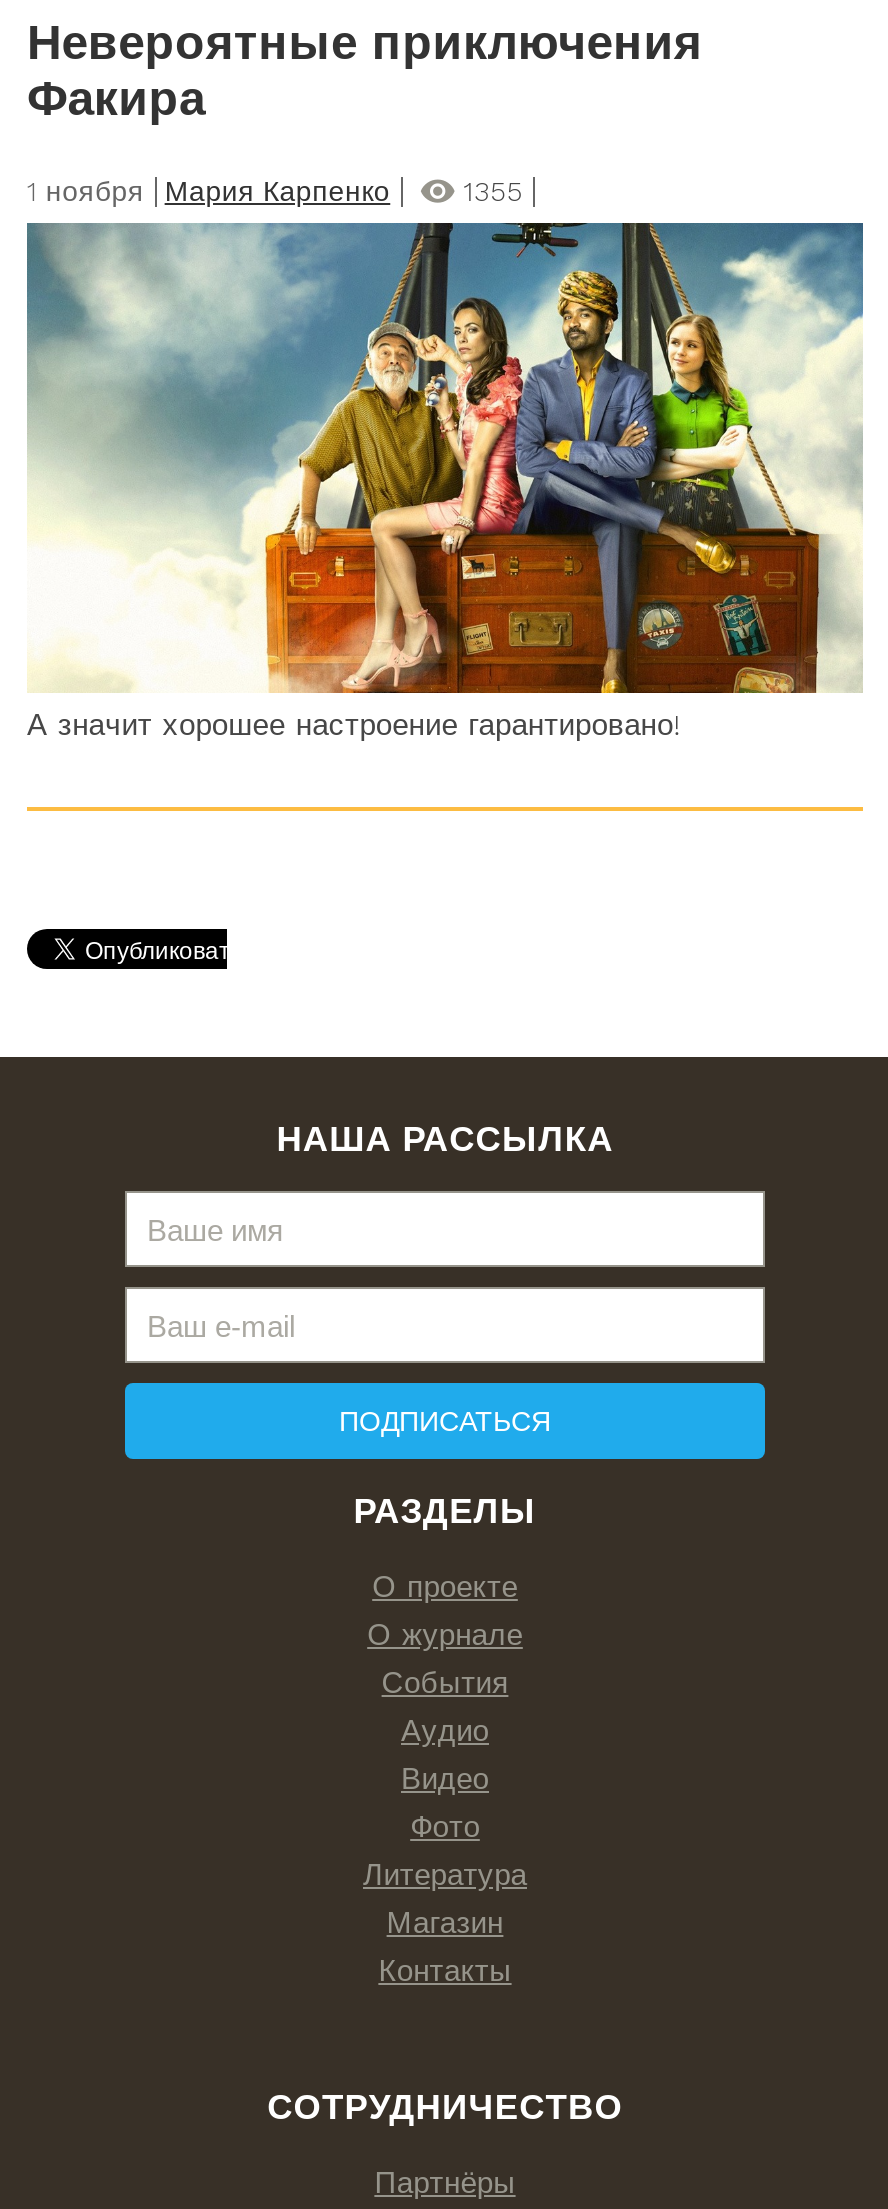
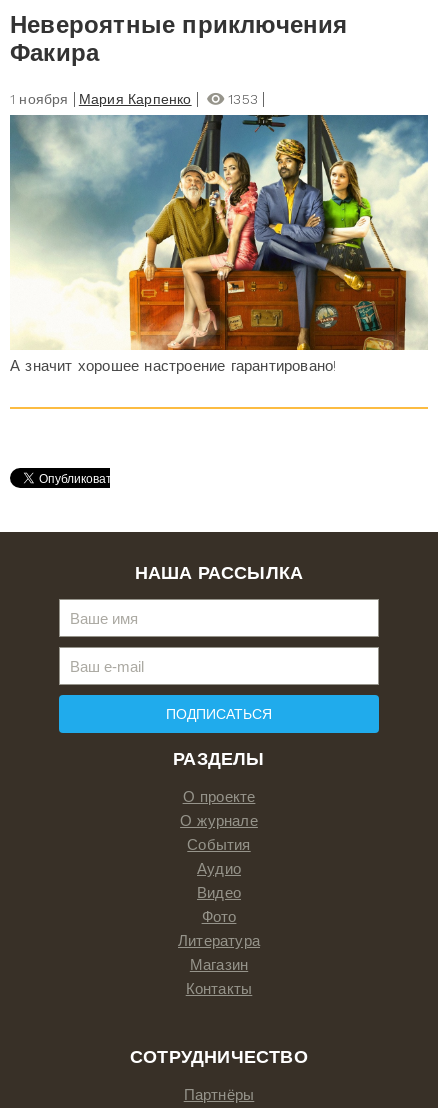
- 1355
+ 1353
